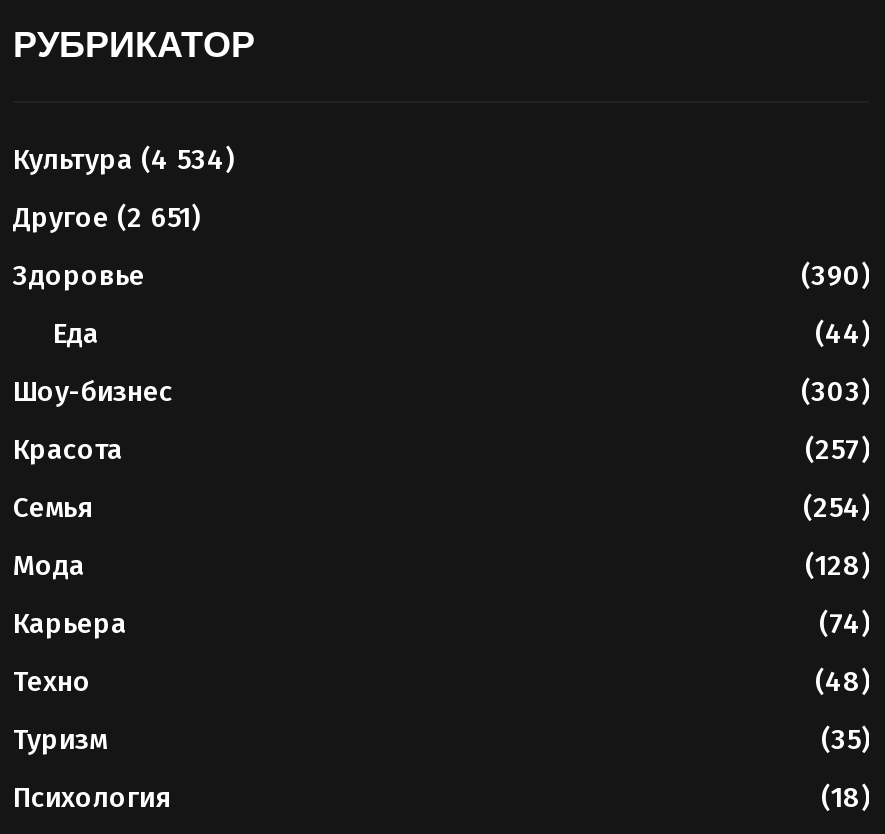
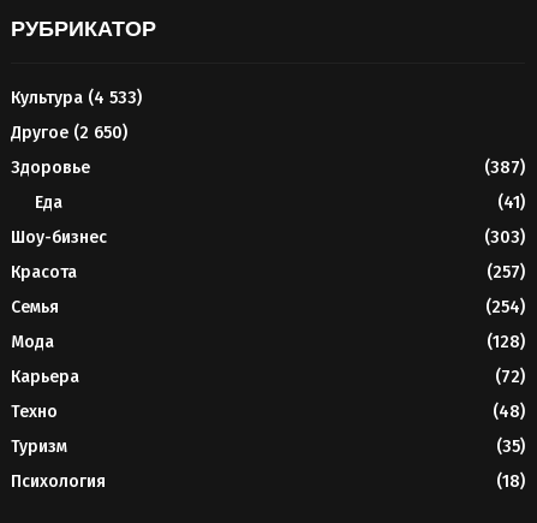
- Культура (4 534)
+ Культура (4 533)

- Другое (2 651)
+ Другое (2 650)

- (390)
+ (387)

- (44)
+ (41)

- (74)
+ (72)
